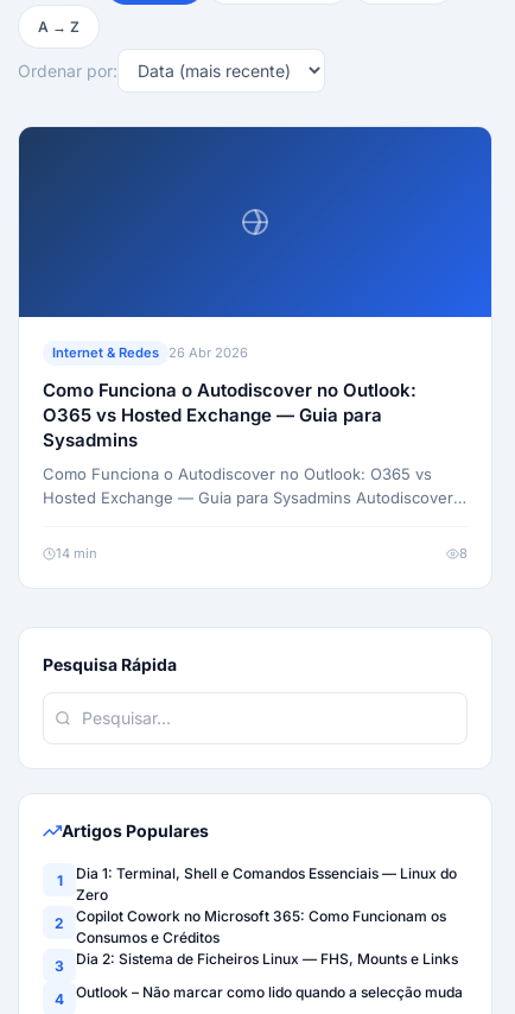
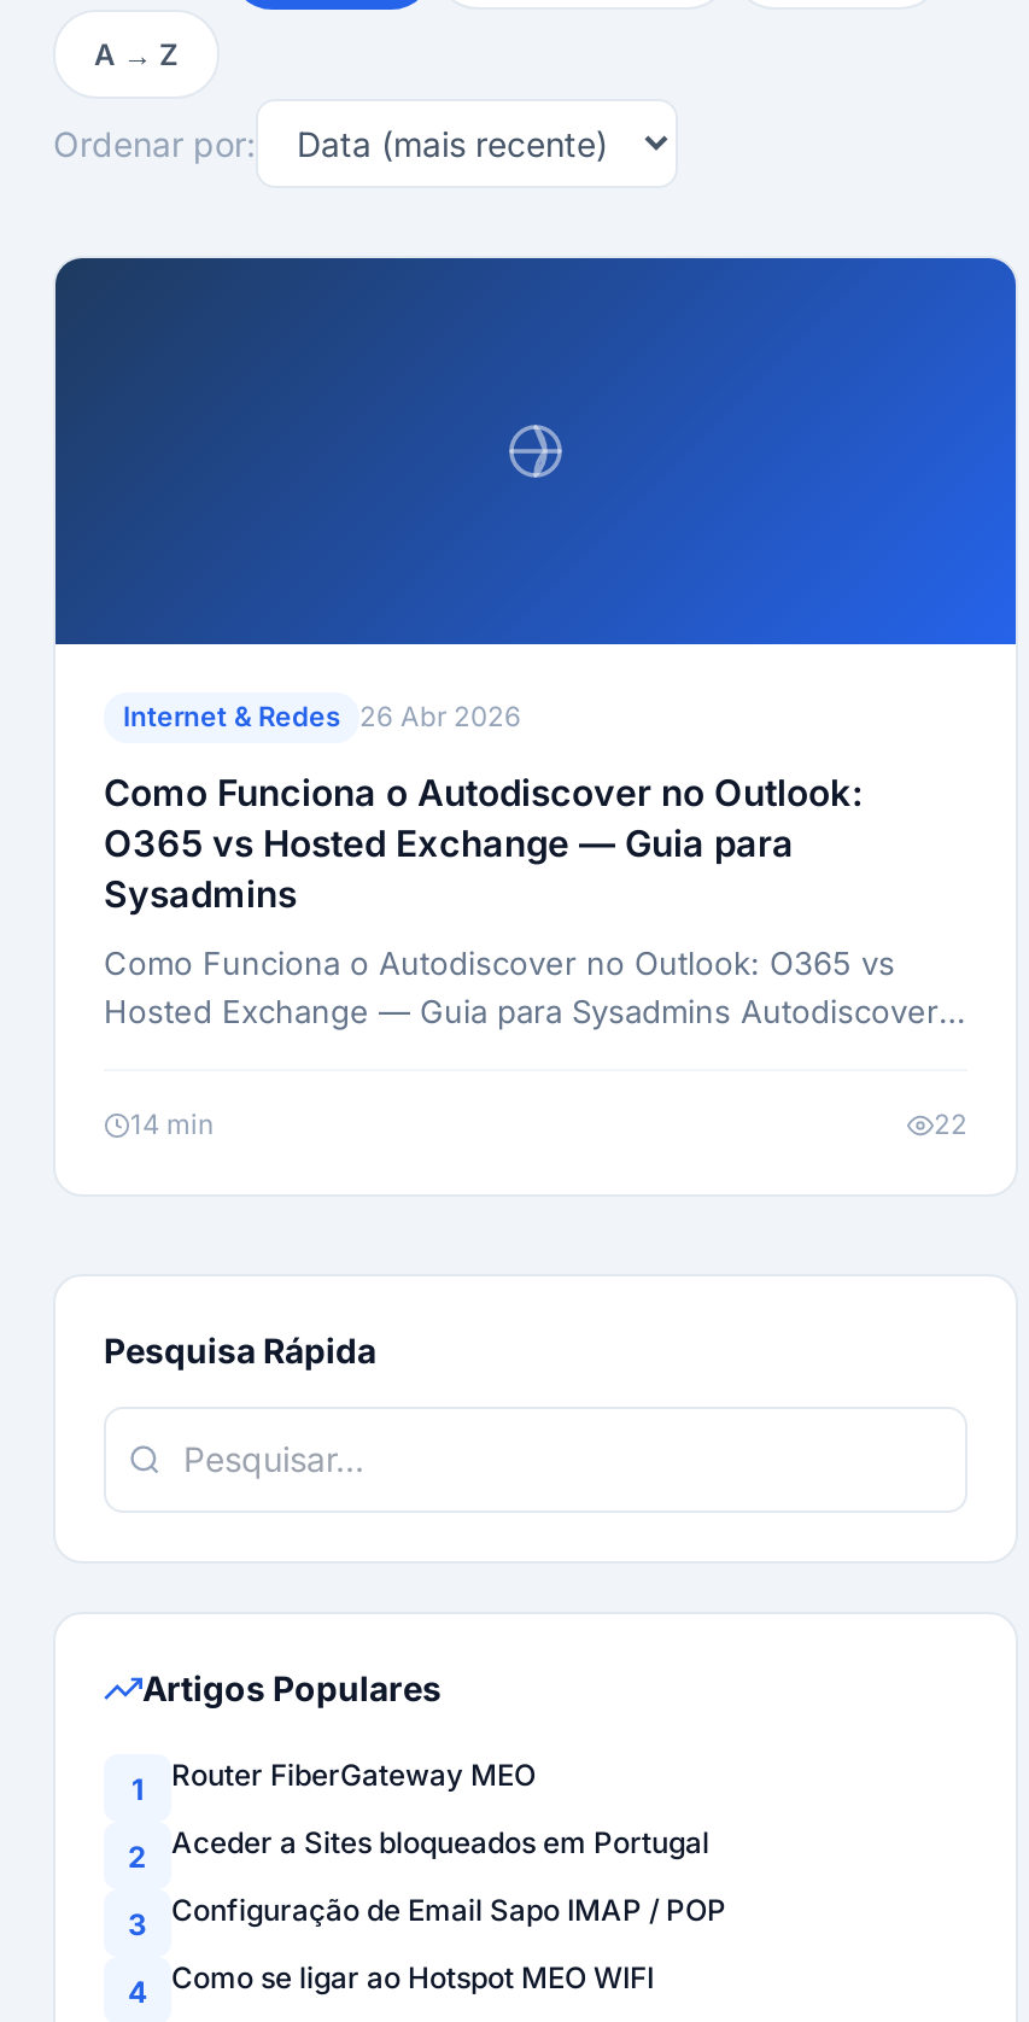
- 8
+ 22

- Dia 1: Terminal, Shell e Comandos Essenciais — Linux do
- Zero
+ Router FiberGateway MEO

- Copilot Cowork no Microsoft 365: Como Funcionam os
- Consumos e Créditos
+ Aceder a Sites bloqueados em Portugal

- Dia 2: Sistema de Ficheiros Linux — FHS, Mounts e Links
+ Configuração de Email Sapo IMAP / POP

- Outlook – Não marcar como lido quando a selecção muda
+ Como se ligar ao Hotspot MEO WIFI
